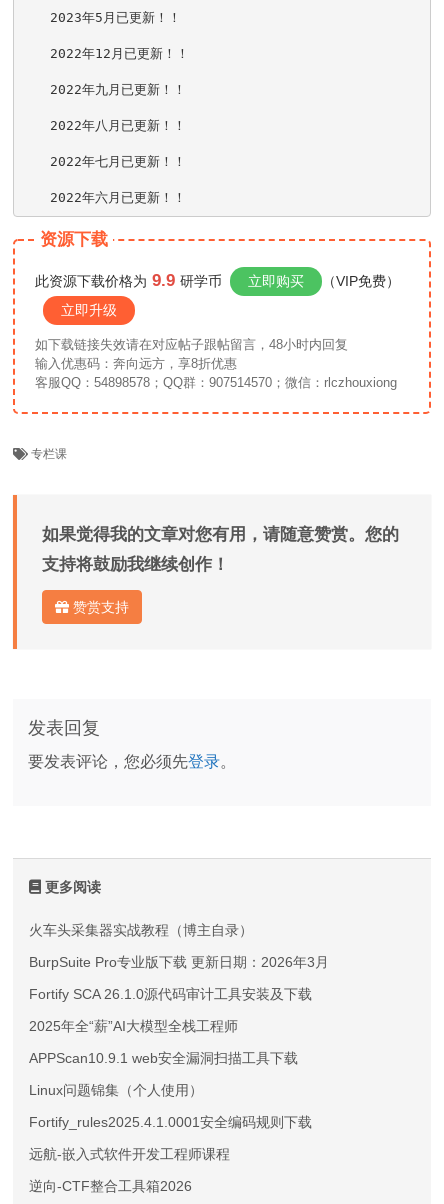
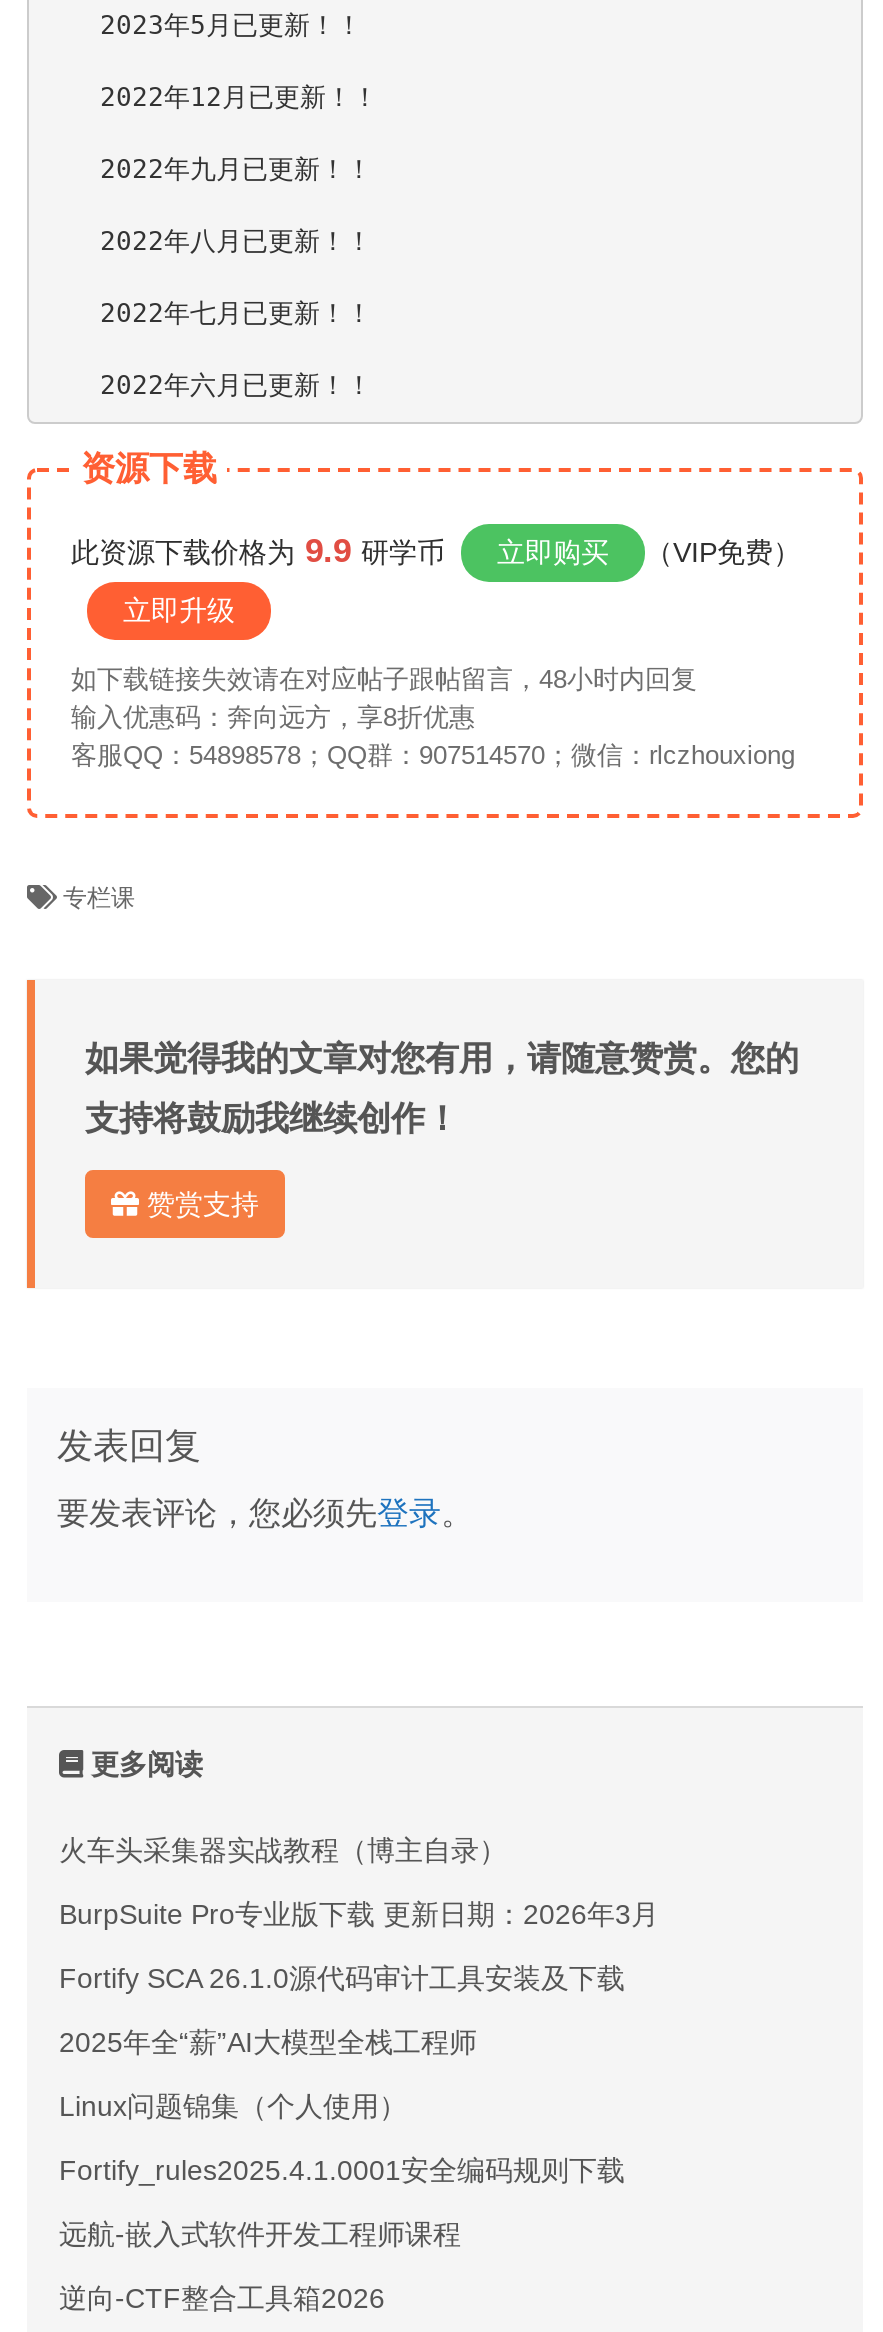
- APPScan10.9.1 web安全漏洞扫描工具下载
